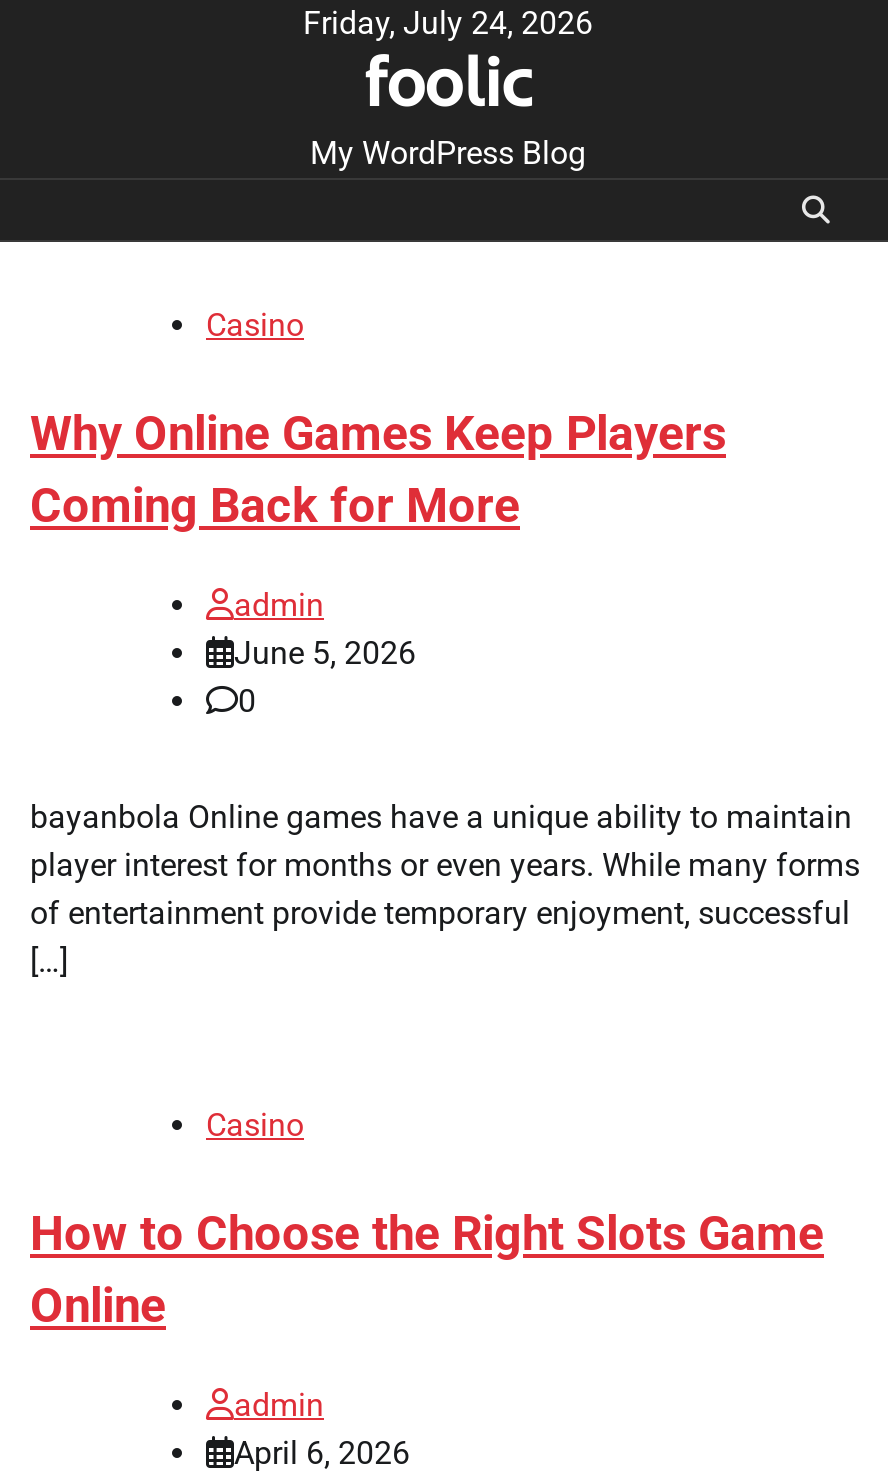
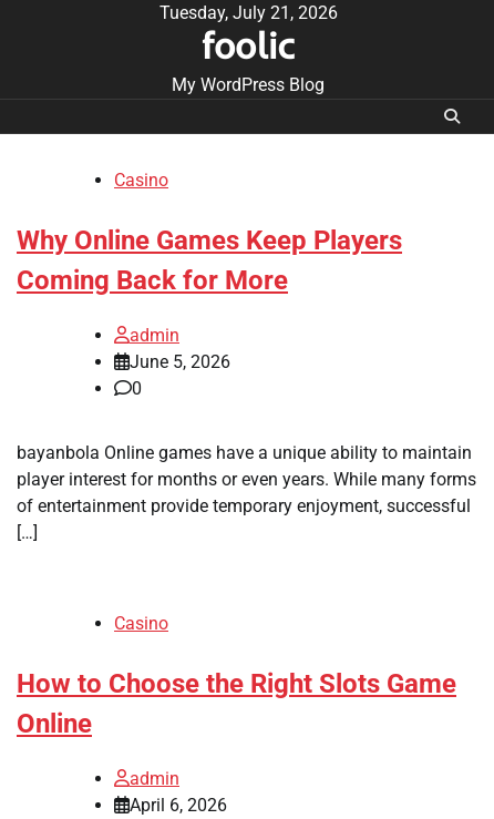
- Friday, July 24, 2026
+ Tuesday, July 21, 2026
